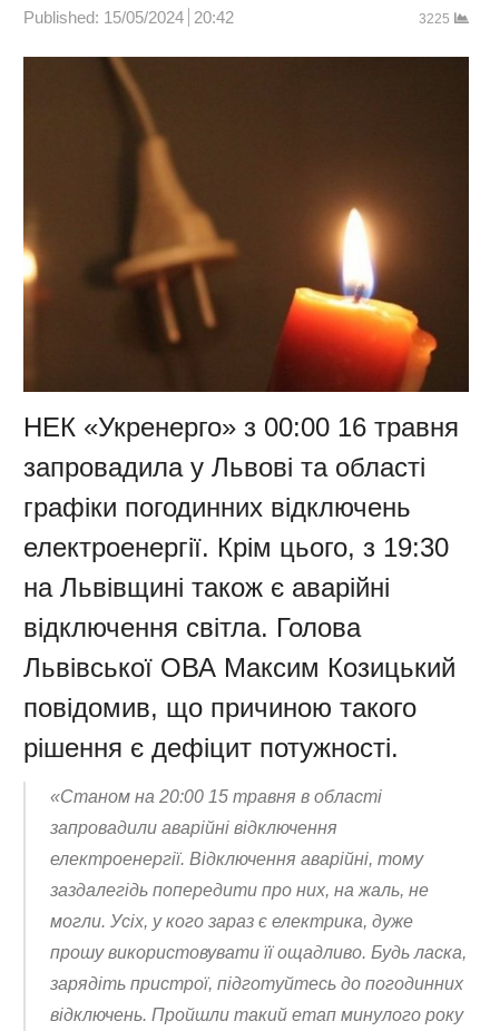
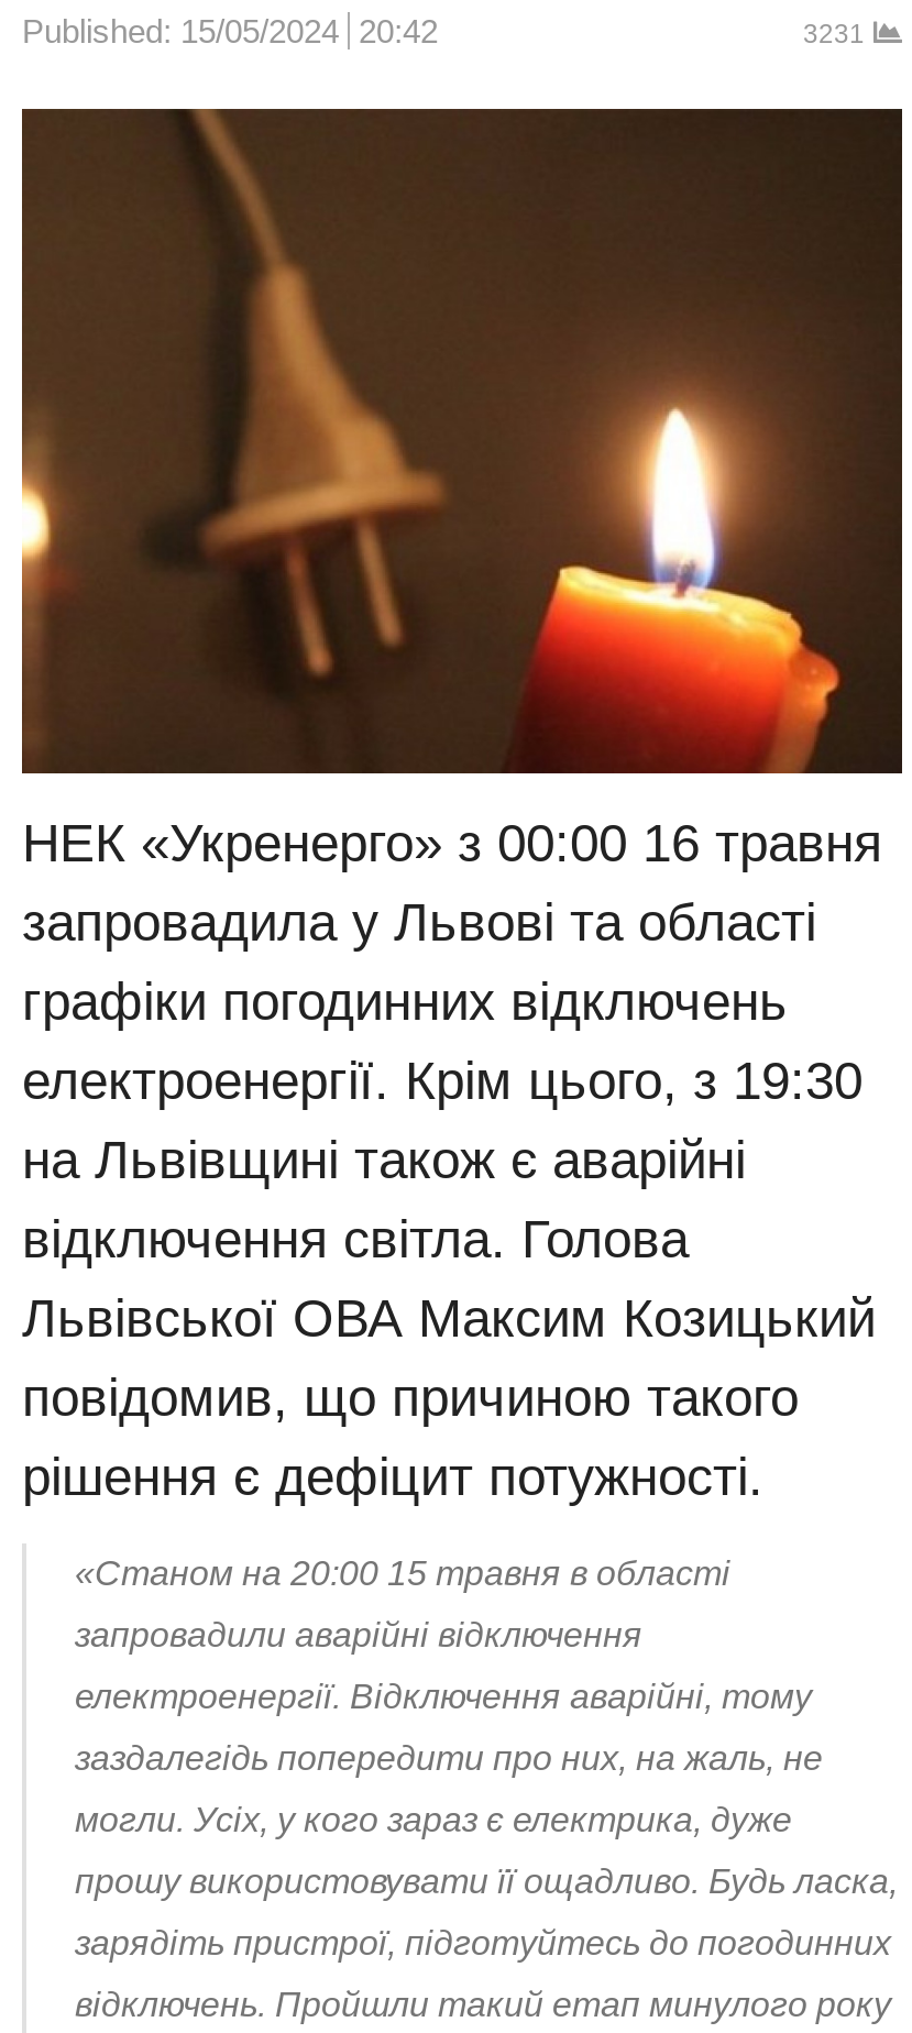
- 3225
+ 3231
